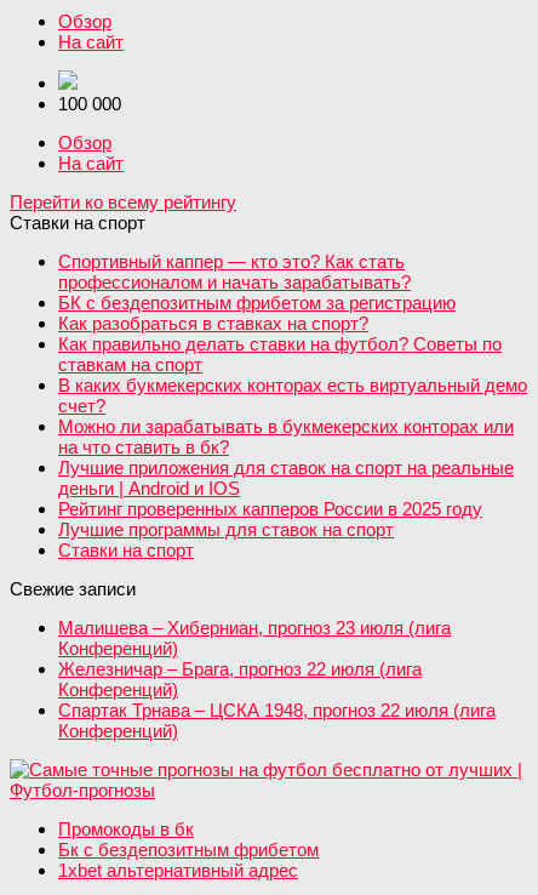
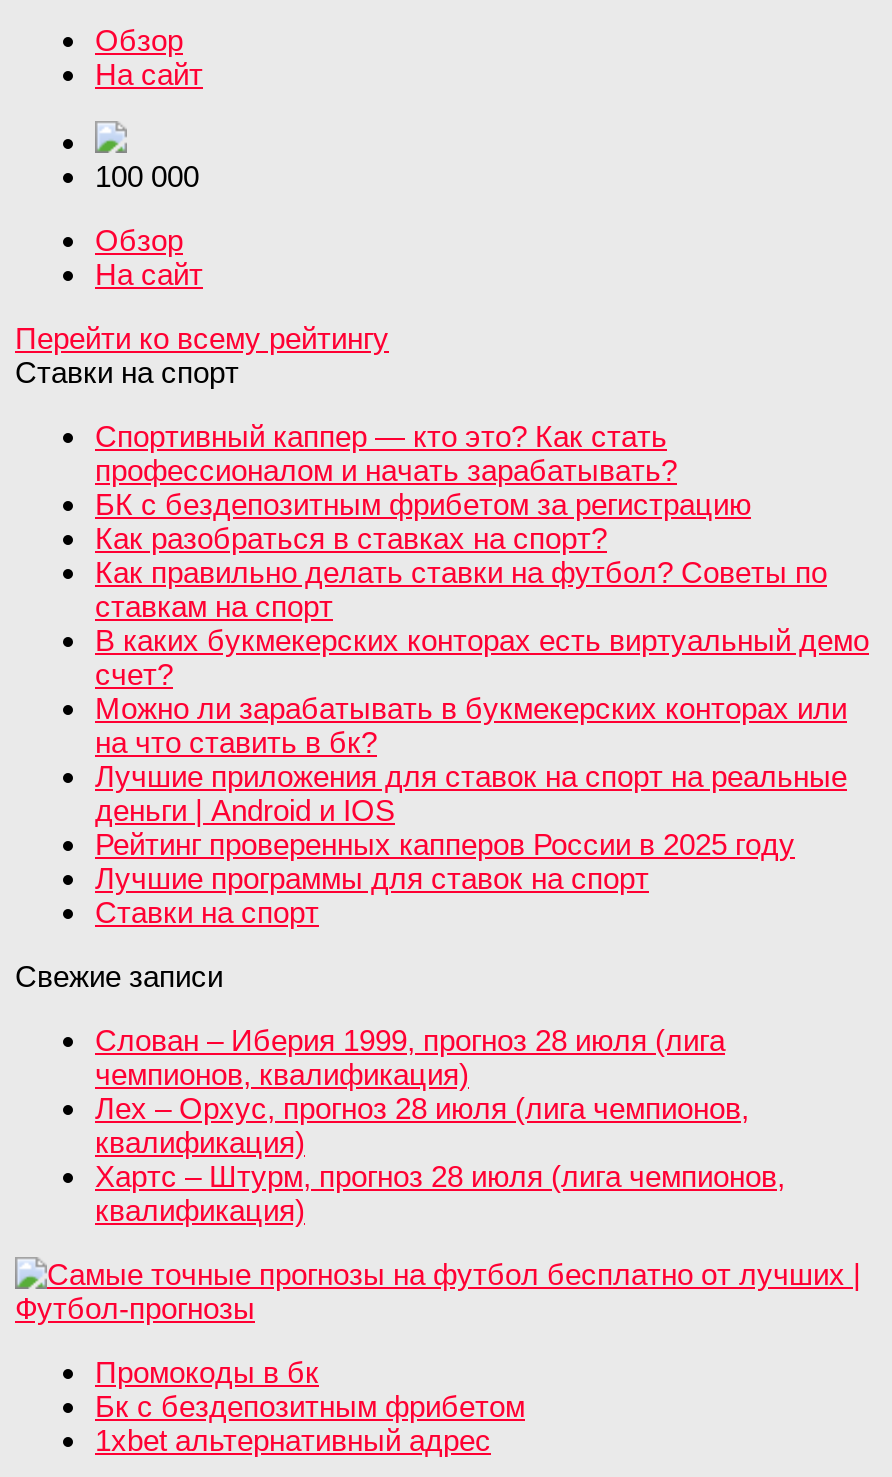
- Малишева – Хиберниан, прогноз 23 июля (лига
- Конференций)
- Железничар – Брага, прогноз 22 июля (лига
- Конференций)
- Спартак Трнава – ЦСКА 1948, прогноз 22 июля (лига
- Конференций)
+ Слован – Иберия 1999, прогноз 28 июля (лига
+ чемпионов, квалификация)
+ Лех – Орхус, прогноз 28 июля (лига чемпионов,
+ квалификация)
+ Хартс – Штурм, прогноз 28 июля (лига чемпионов,
+ квалификация)
